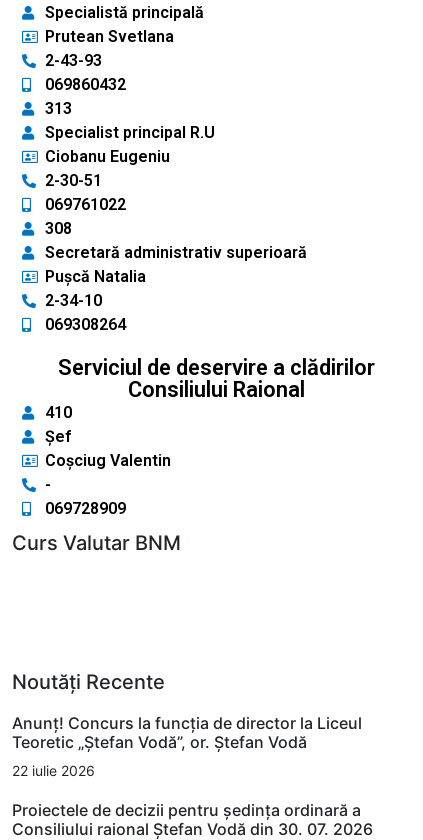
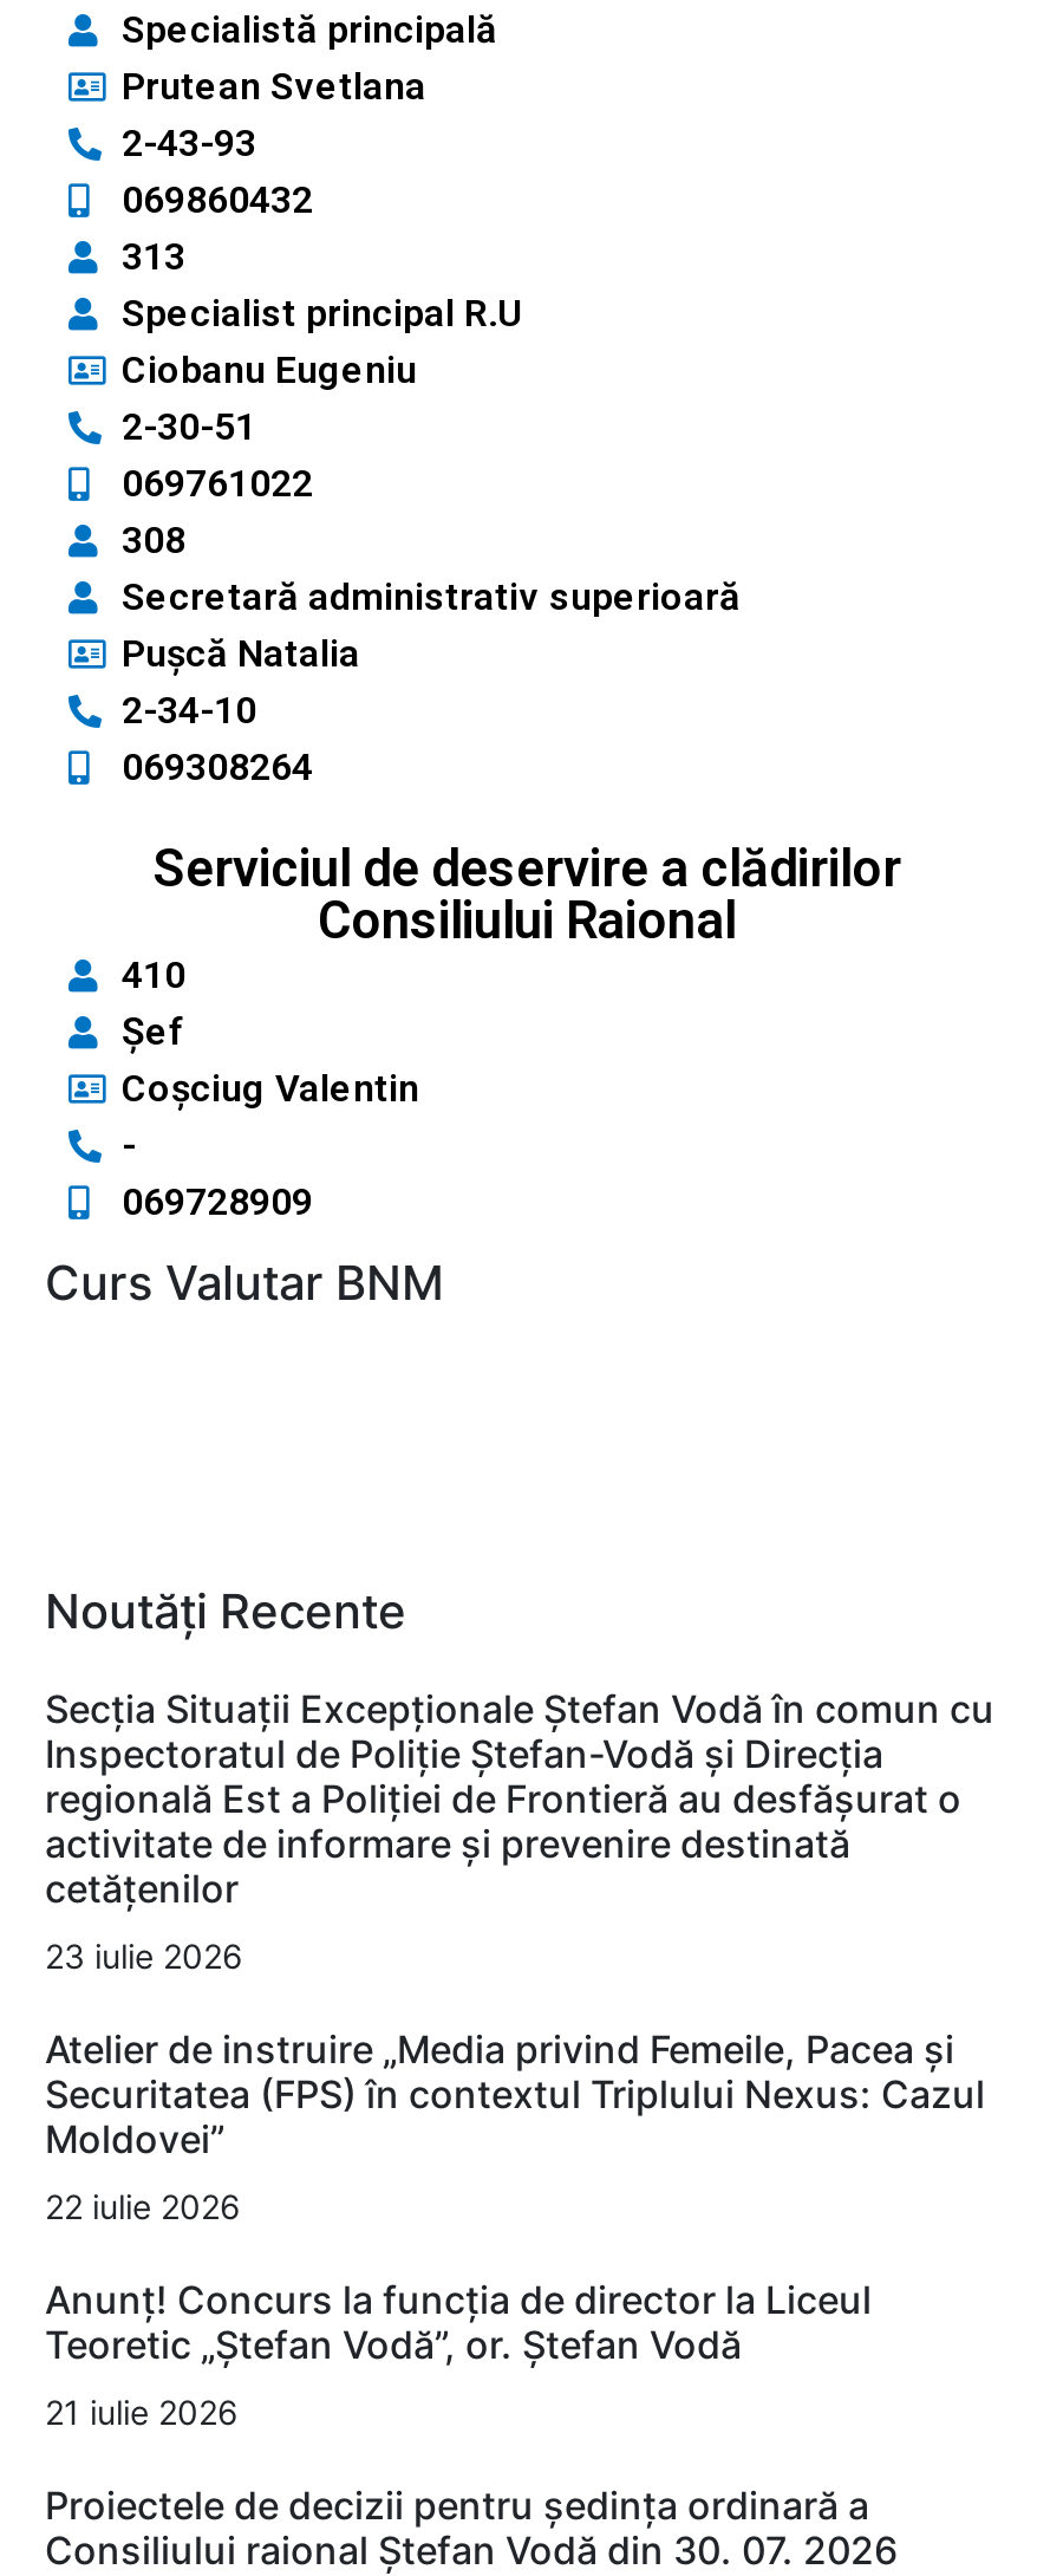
+ Secția Situații Excepționale Ștefan Vodă în comun cu
+ Inspectoratul de Poliție Ștefan-Vodă și Direcția
+ regională Est a Poliției de Frontieră au desfășurat o
+ activitate de informare și prevenire destinată
+ cetățenilor
+ 23 iulie 2026
+ Atelier de instruire „Media privind Femeile, Pacea și
+ Securitatea (FPS) în contextul Triplului Nexus: Cazul
+ Moldovei”
+ 22 iulie 2026

- 22 iulie 2026
+ 21 iulie 2026
